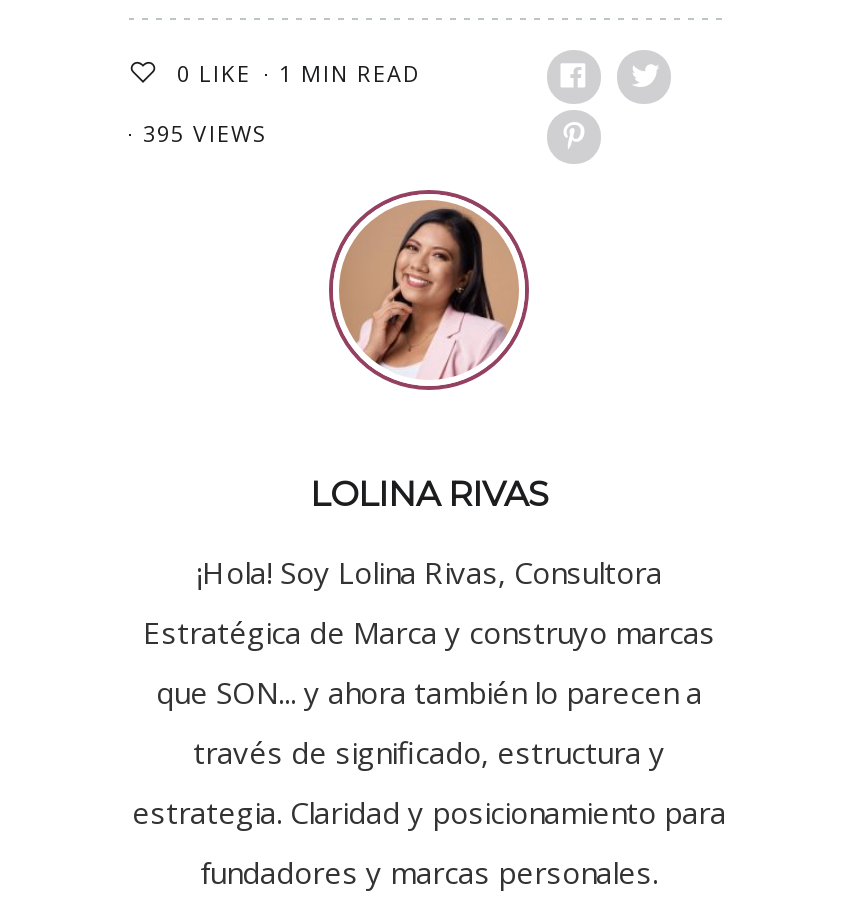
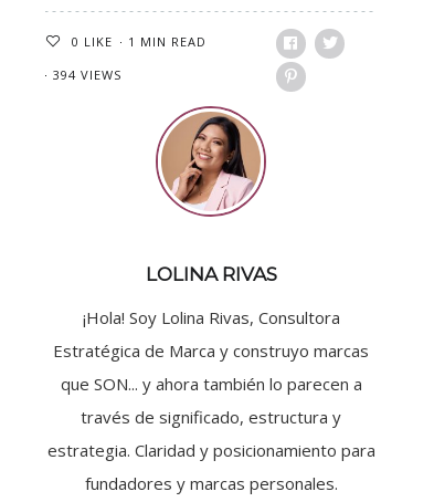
- 395 VIEWS
+ 394 VIEWS
